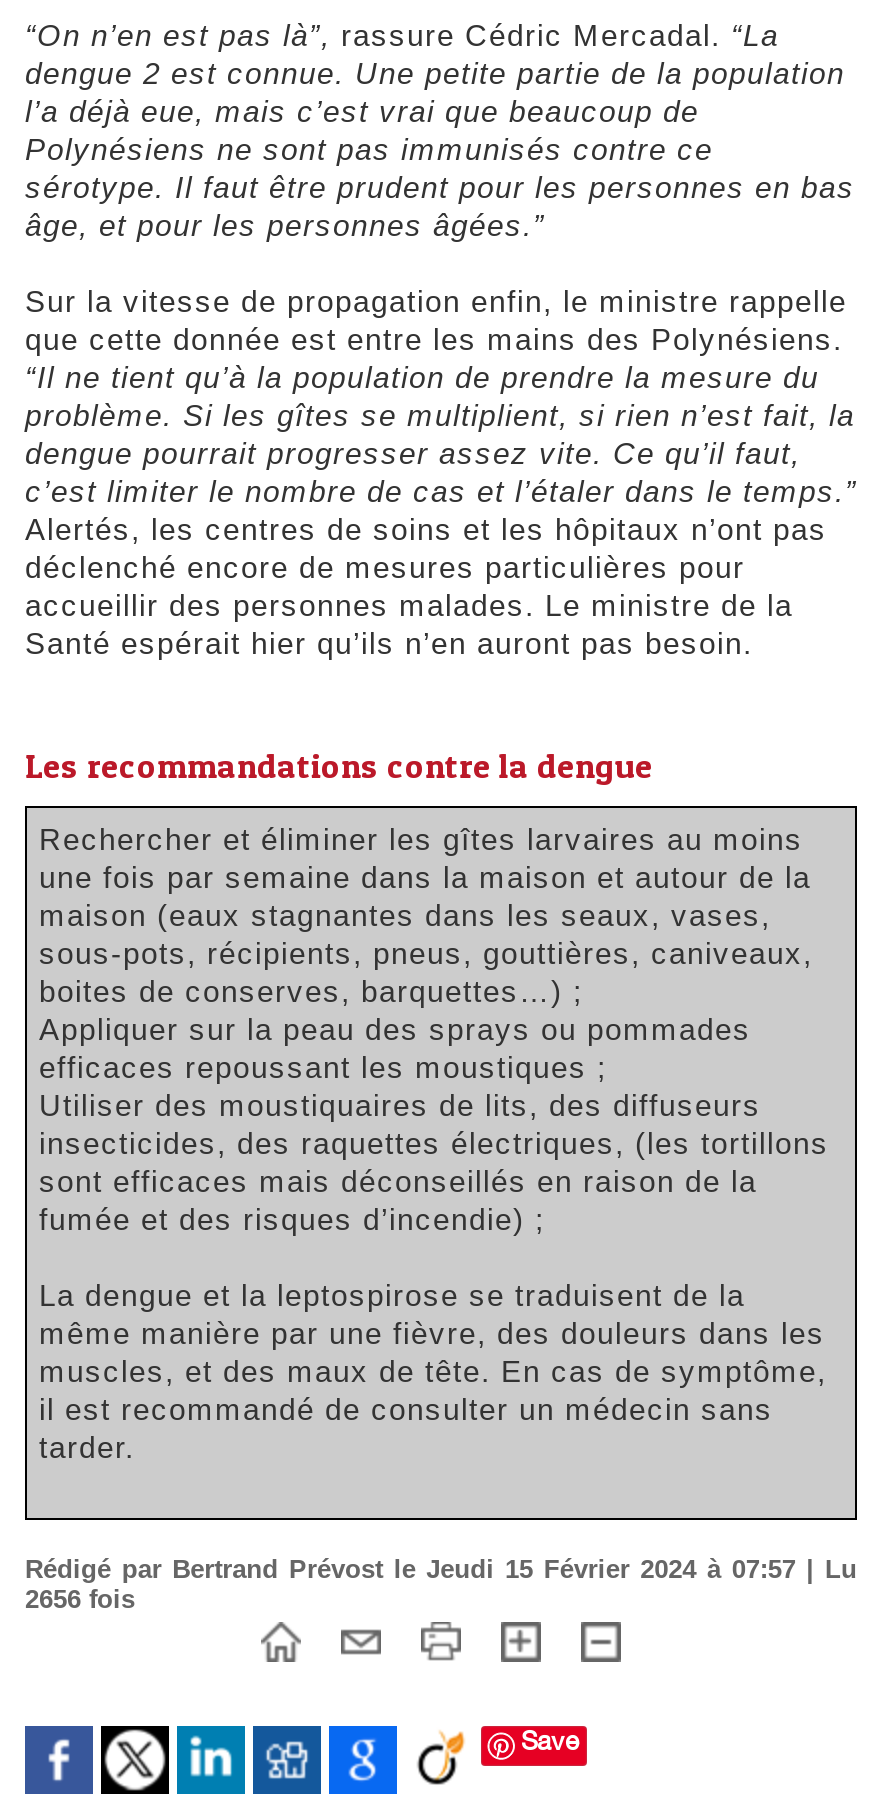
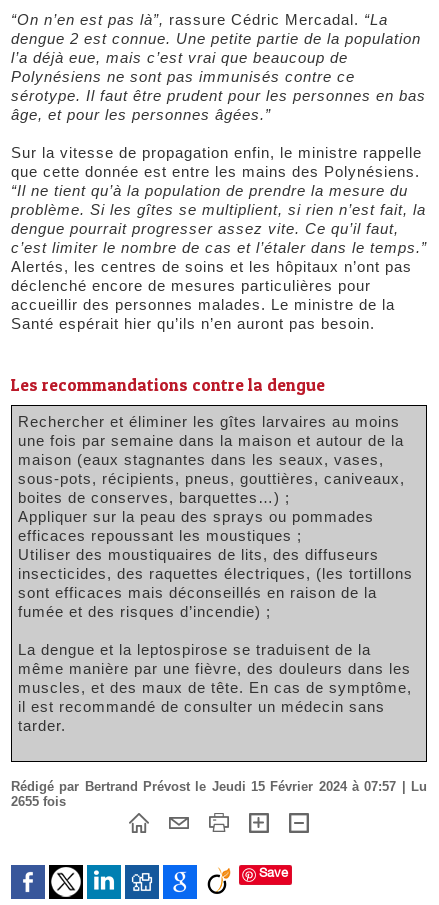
- 2656 fois
+ 2655 fois
